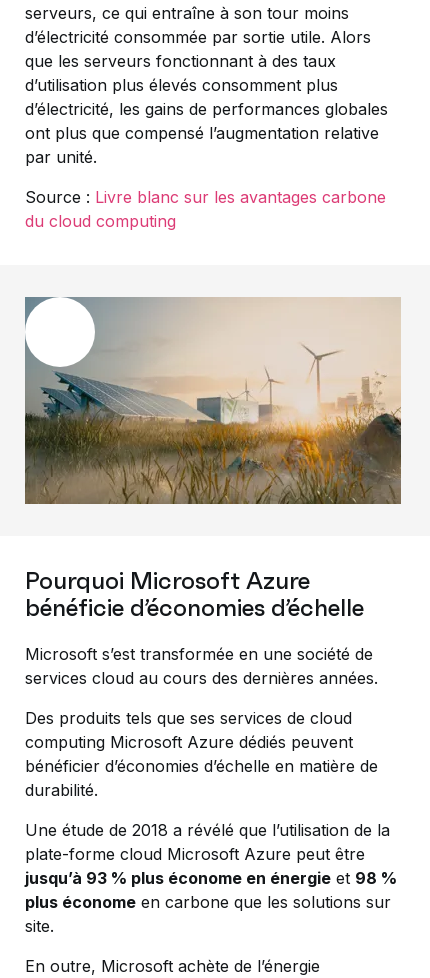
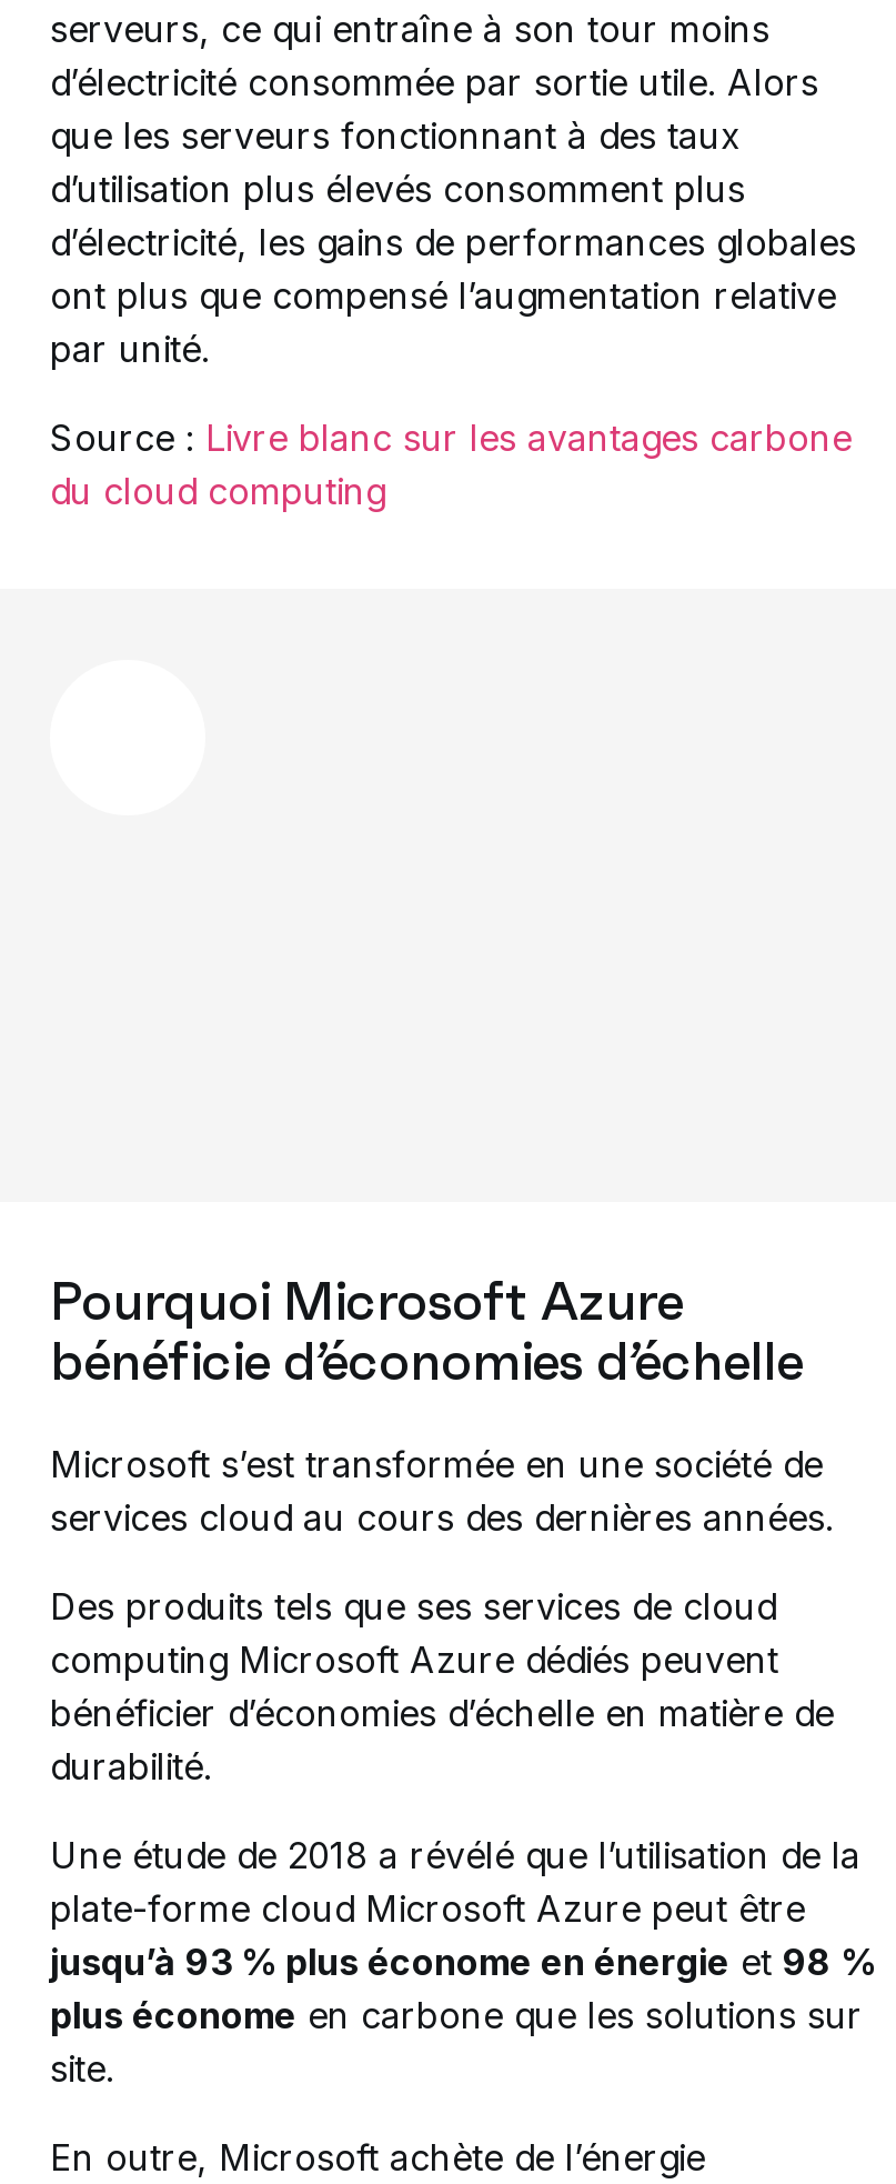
- [image]
